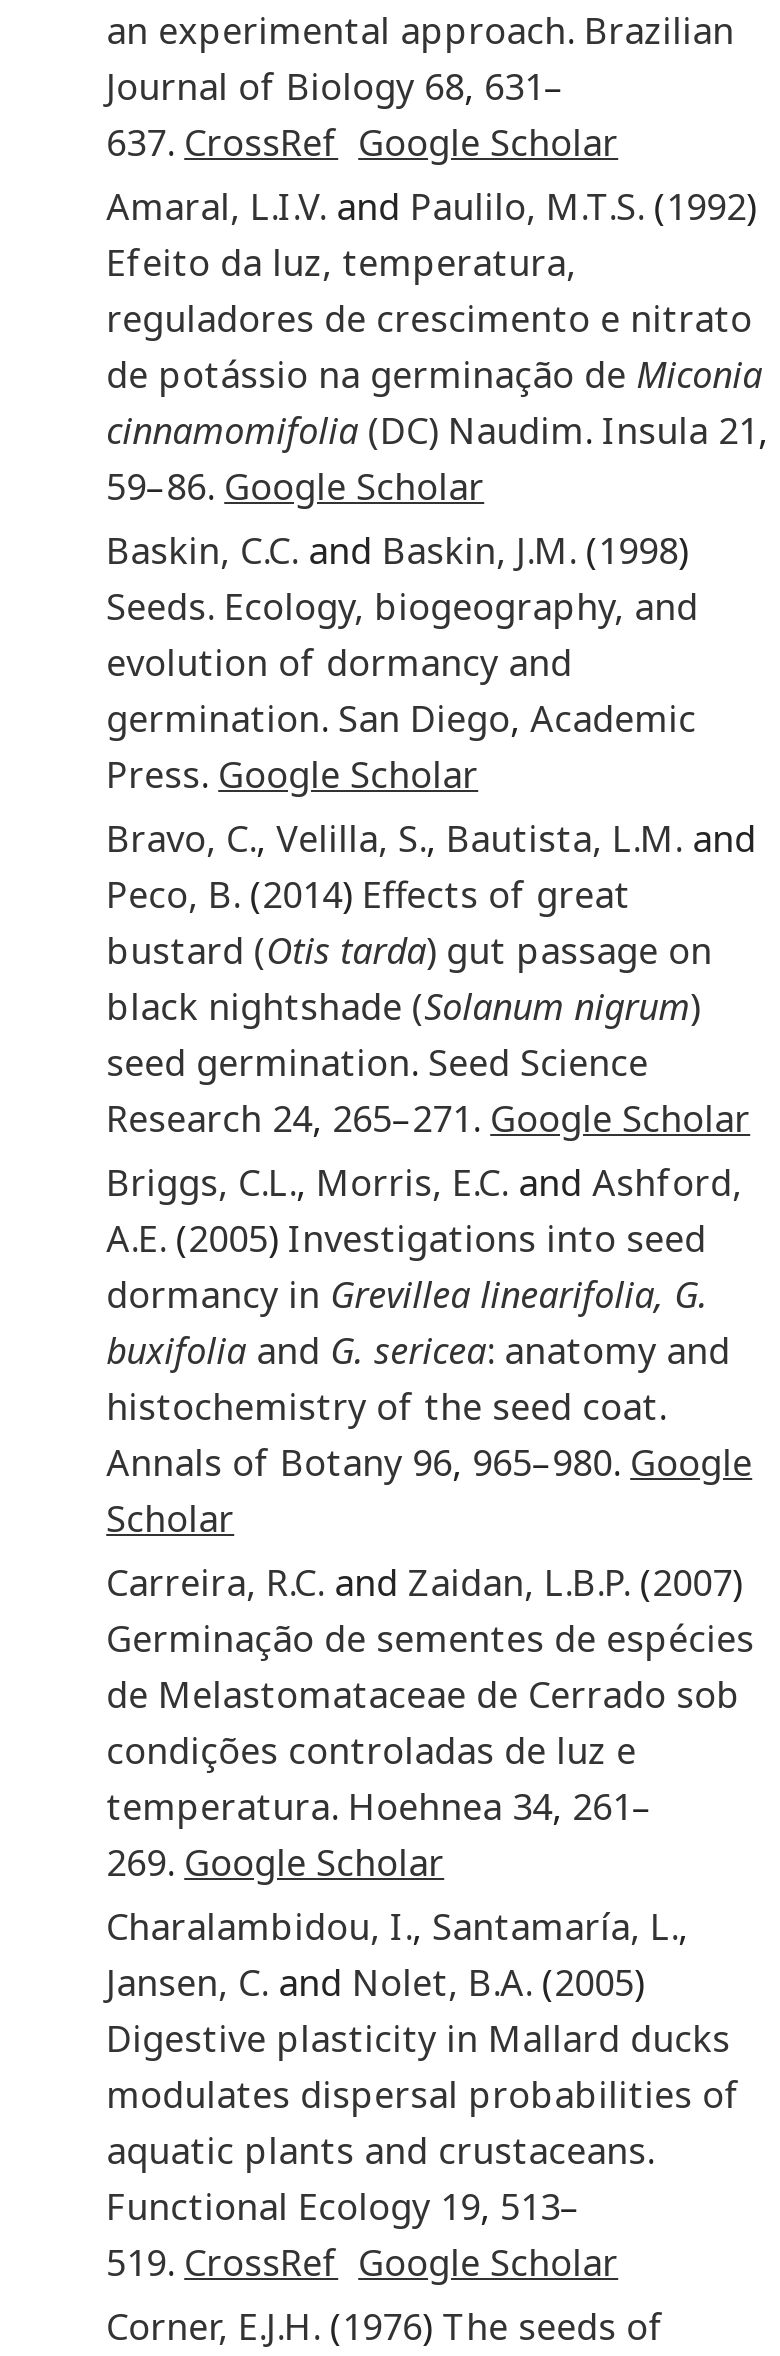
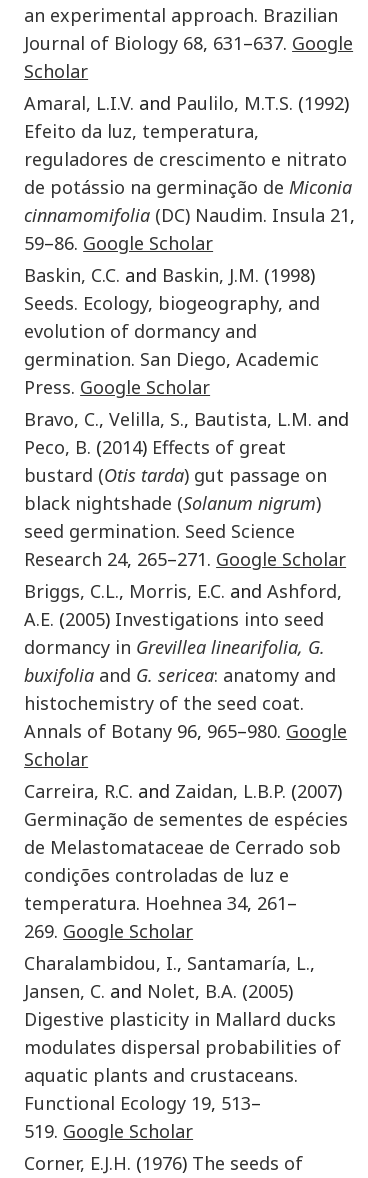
- Journal of Biology 68, 631–
- 637. CrossRef Google Scholar
+ Journal of Biology 68, 631–637. Google
+ Scholar

- 519. CrossRef Google Scholar
+ 519. Google Scholar
